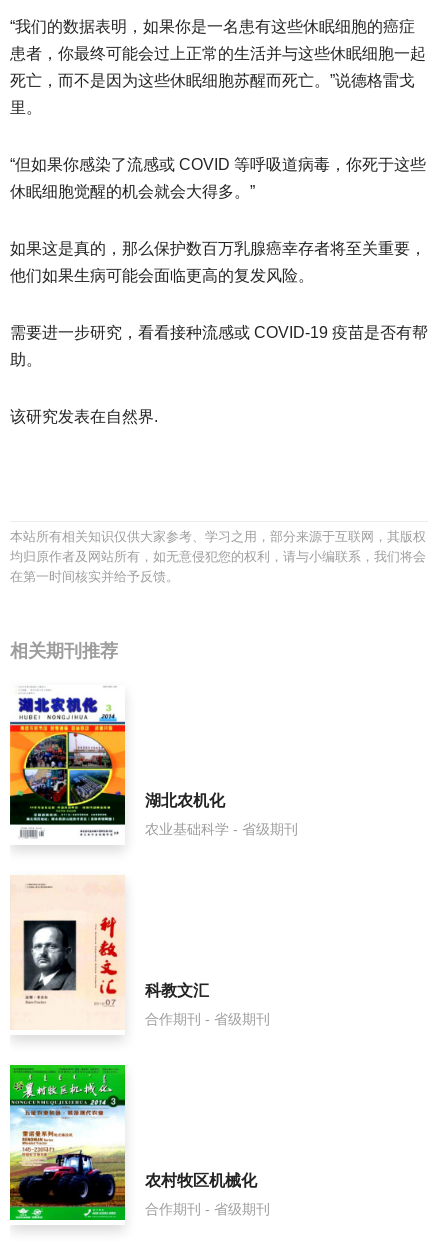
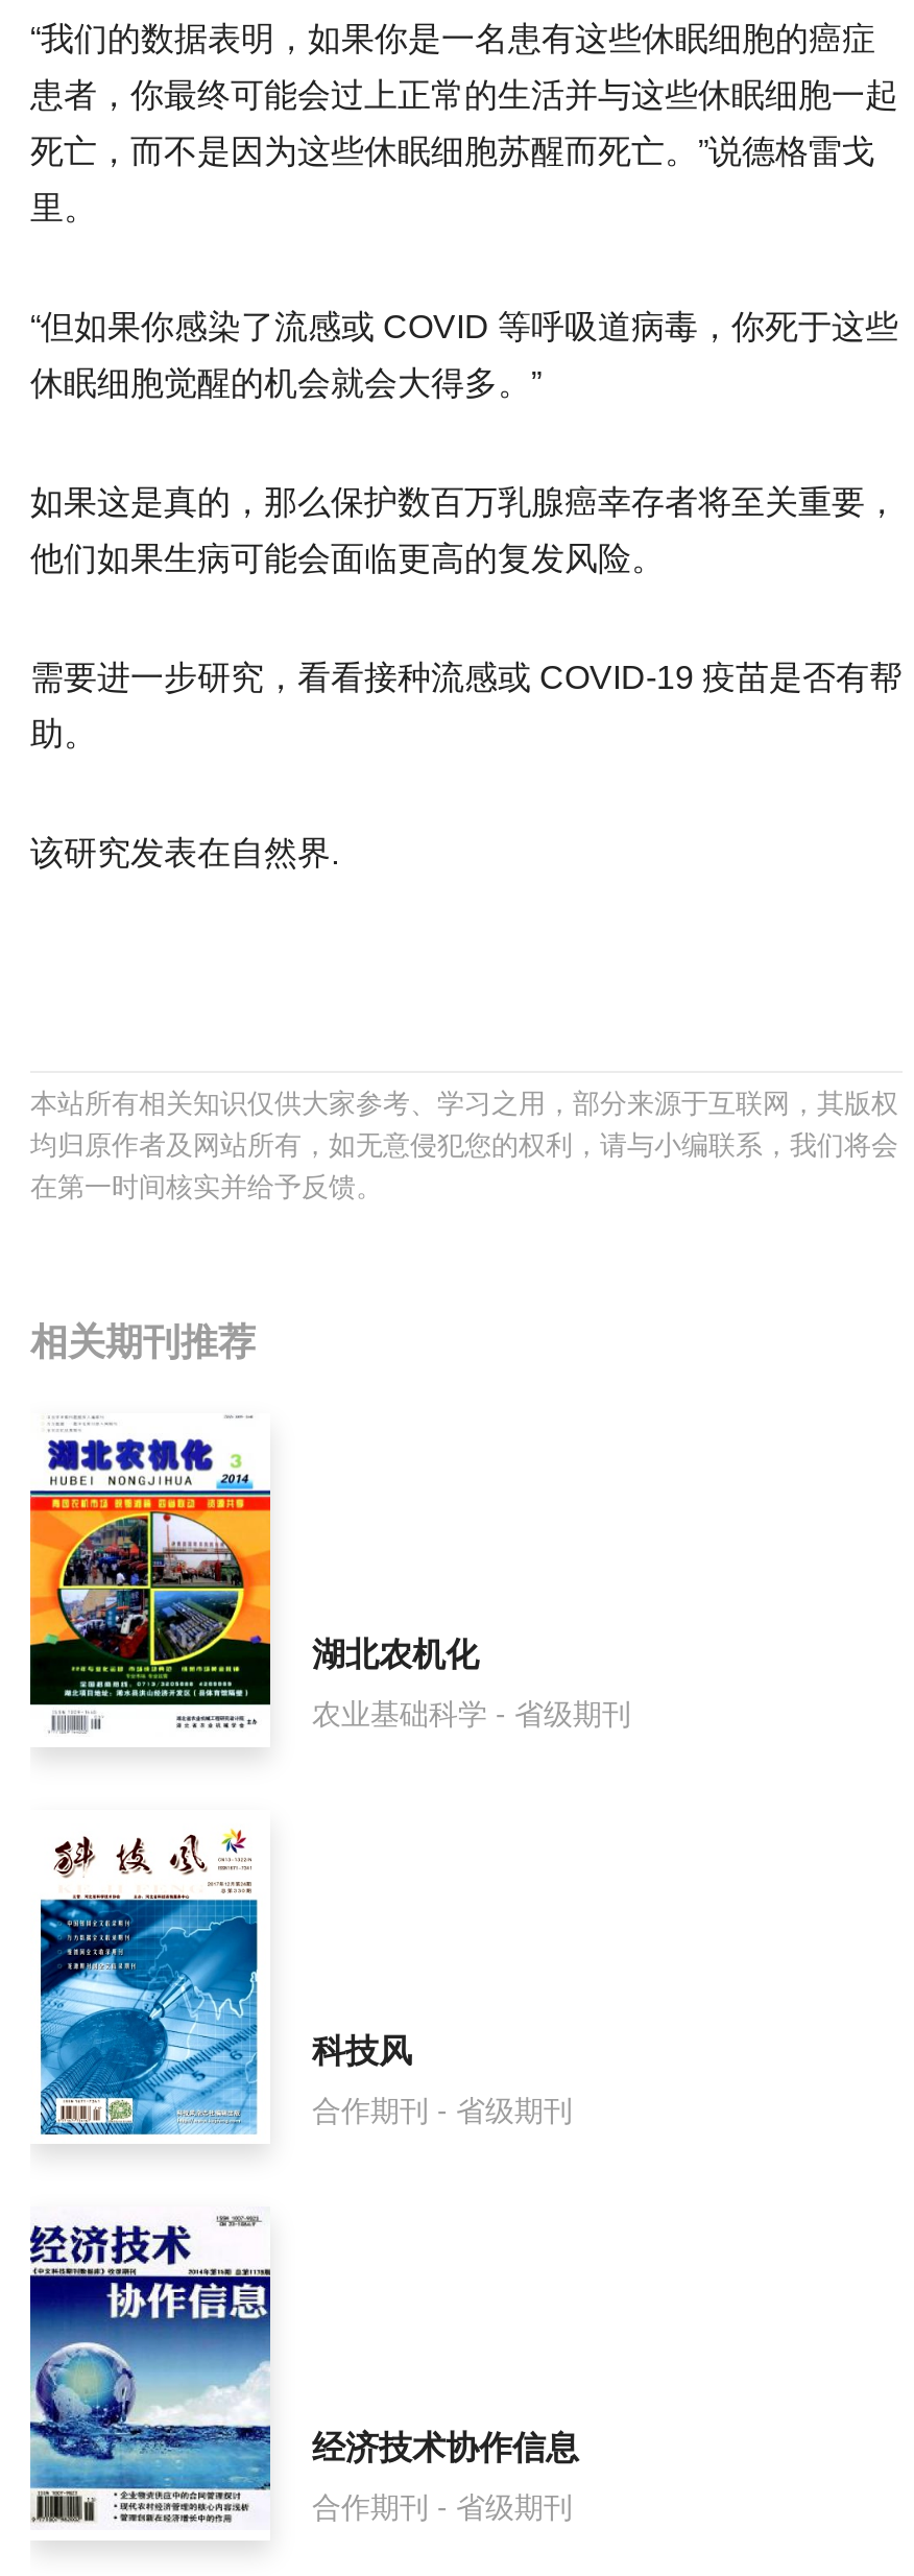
- [image]
- 科教文汇
+ [image]
+ 科技风

- [image]
- 农村牧区机械化
+ [image]
+ 经济技术协作信息
